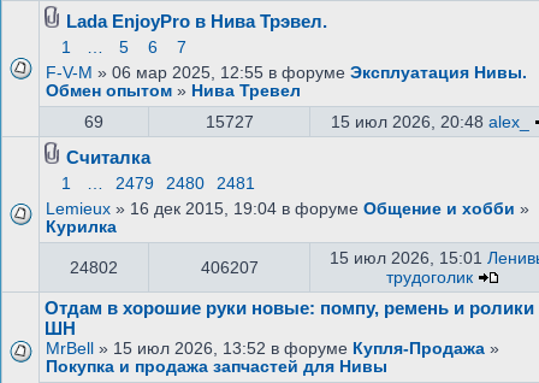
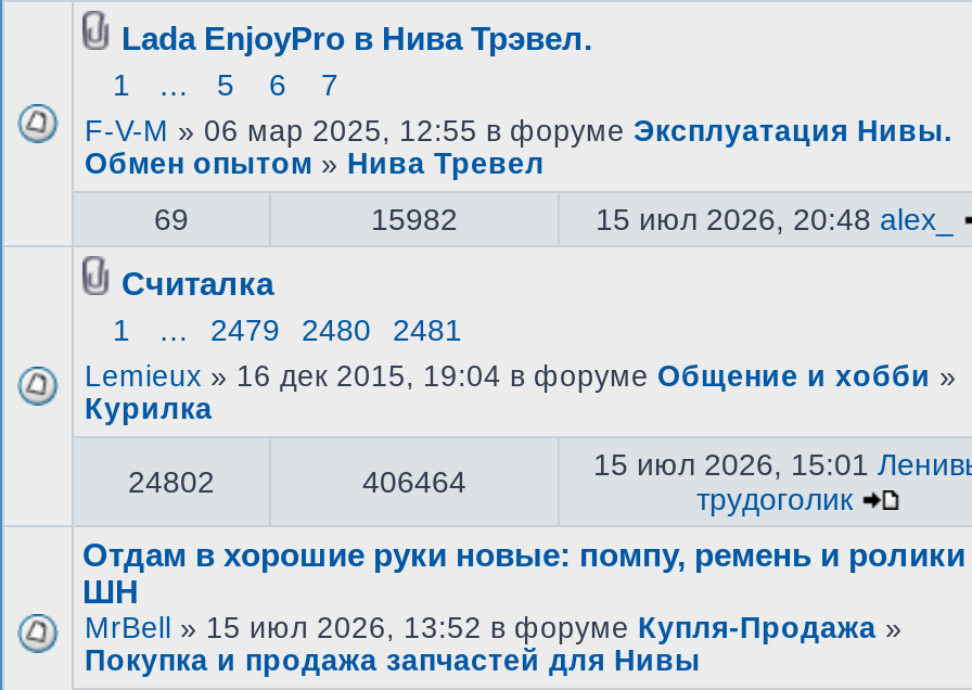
- 15727
+ 15982

- 406207
+ 406464
